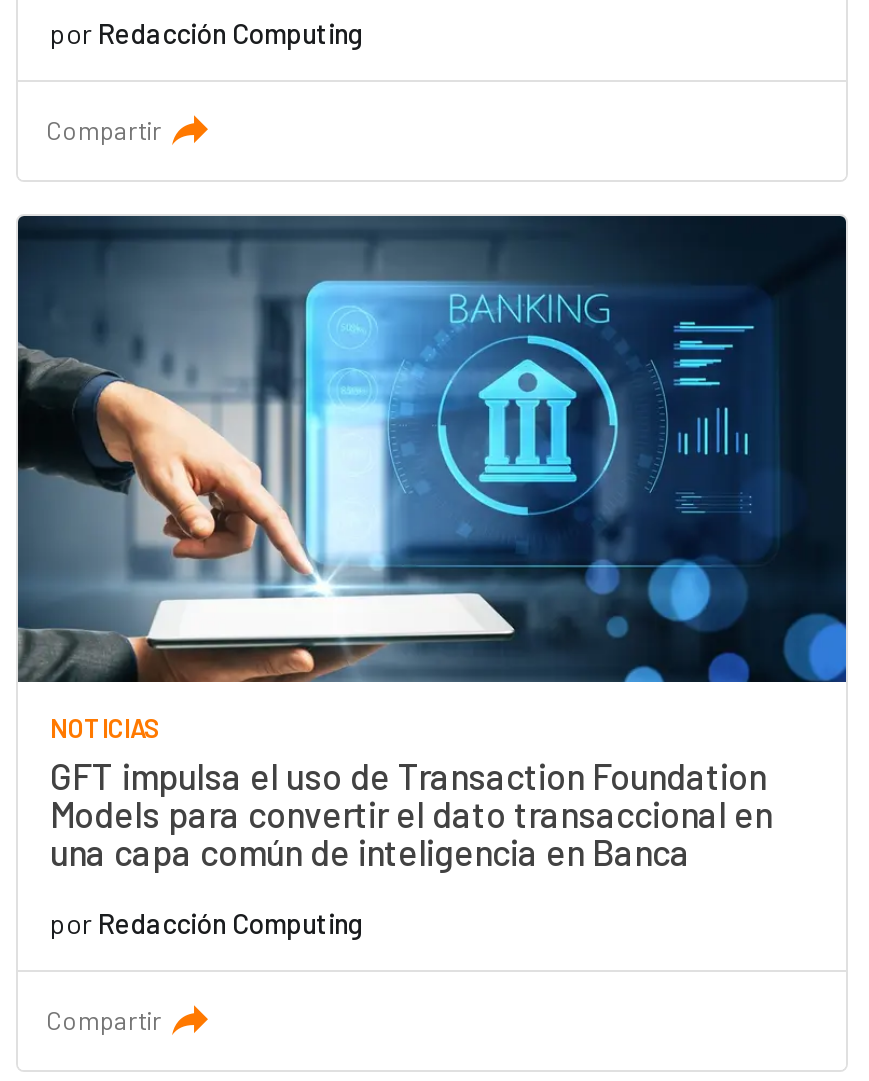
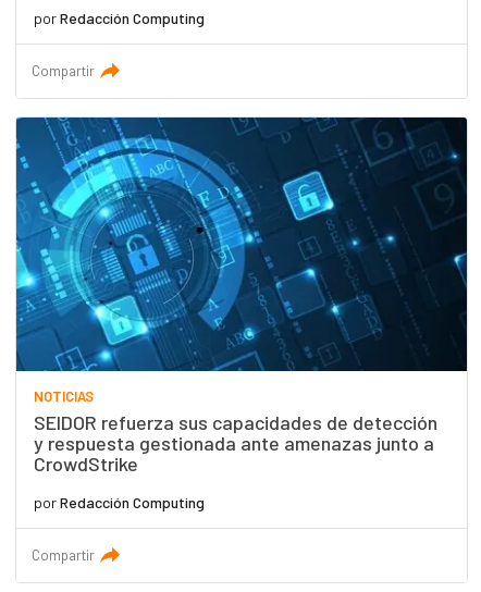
- [image]
- GFT impulsa el uso de Transaction Foundation
- Models para convertir el dato transaccional en
- una capa común de inteligencia en Banca
+ [image]
+ SEIDOR refuerza sus capacidades de detección
+ y respuesta gestionada ante amenazas junto a
+ CrowdStrike
